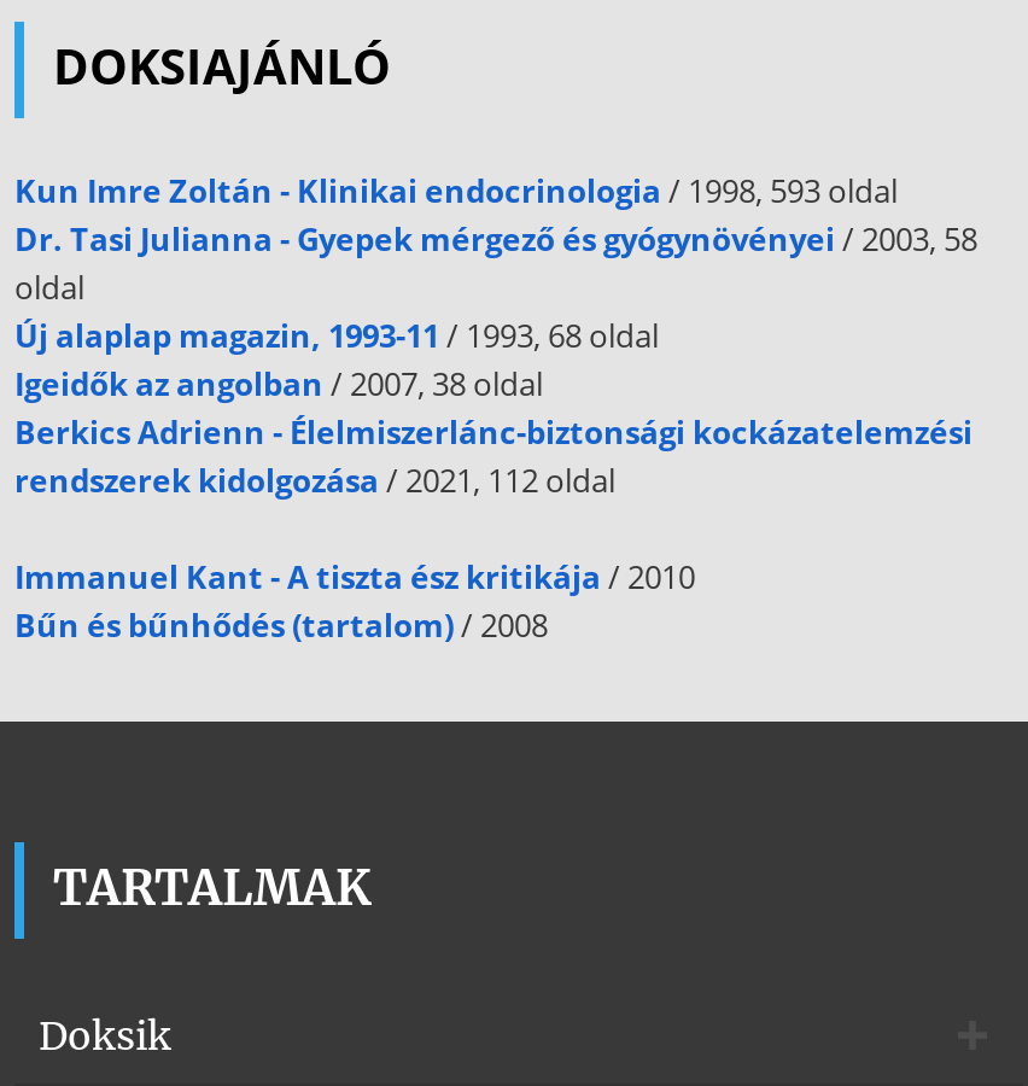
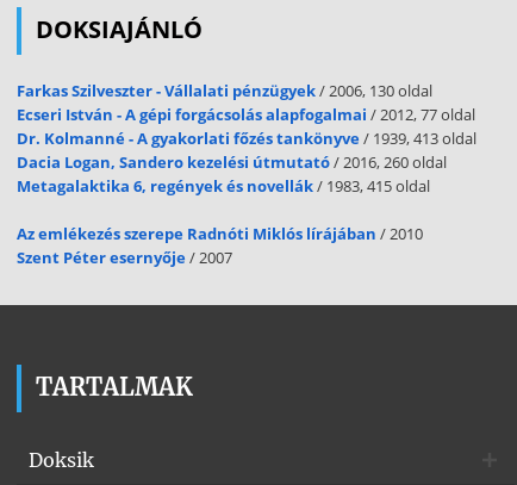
- Kun Imre Zoltán - Klinikai endocrinologia / 1998, 593 oldal
- Dr. Tasi Julianna - Gyepek mérgező és gyógynövényei / 2003, 58
- oldal
- Új alaplap magazin, 1993-11 / 1993, 68 oldal
- Igeidők az angolban / 2007, 38 oldal
- Berkics Adrienn - Élelmiszerlánc-biztonsági kockázatelemzési
- rendszerek kidolgozása / 2021, 112 oldal
+ Farkas Szilveszter - Vállalati pénzügyek / 2006, 130 oldal
+ Ecseri István - A gépi forgácsolás alapfogalmai / 2012, 77 oldal
+ Dr. Kolmanné - A gyakorlati főzés tankönyve / 1939, 413 oldal
+ Dacia Logan, Sandero kezelési útmutató / 2016, 260 oldal
+ Metagalaktika 6, regények és novellák / 1983, 415 oldal

- Immanuel Kant - A tiszta ész kritikája / 2010
- Bűn és bűnhődés (tartalom) / 2008
+ Az emlékezés szerepe Radnóti Miklós lírájában / 2010
+ Szent Péter esernyője / 2007
